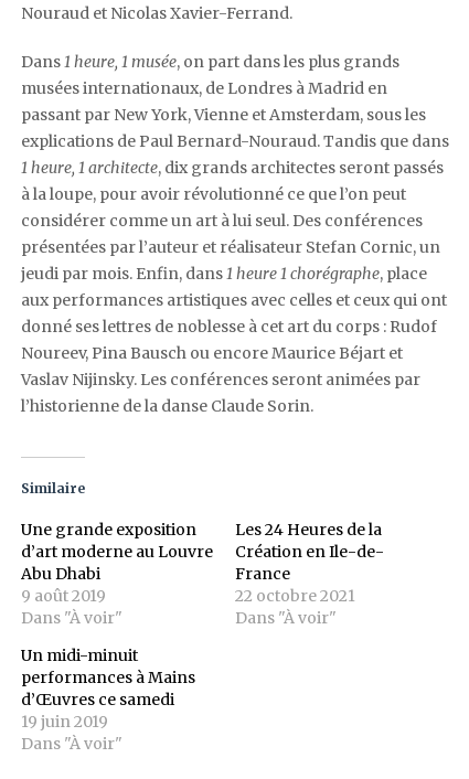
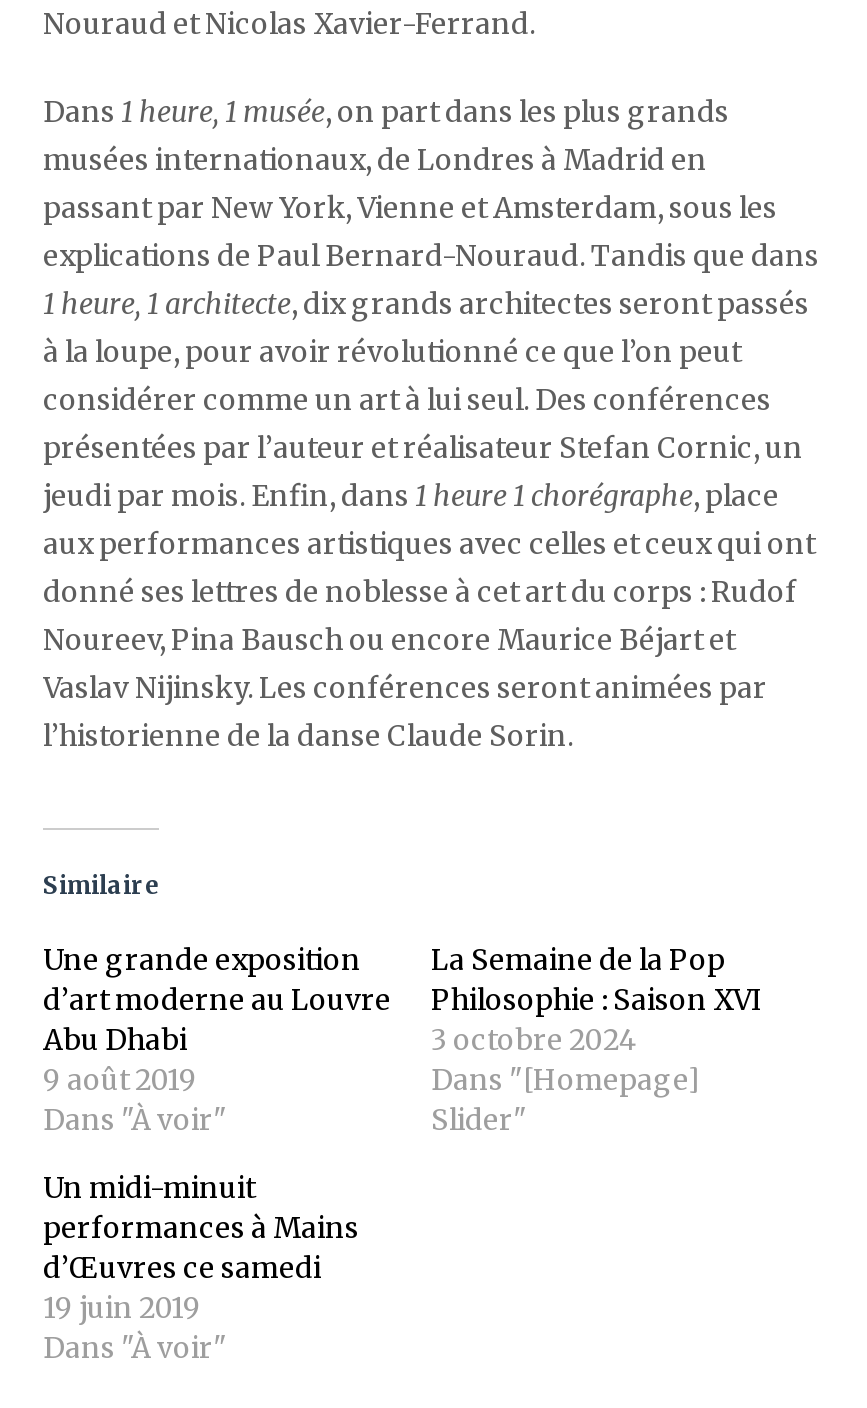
- Les 24 Heures de la
- Création en Ile-de-
- France
- 22 octobre 2021
- Dans "À voir"
+ La Semaine de la Pop
+ Philosophie : Saison XVI
+ 3 octobre 2024
+ Dans "[Homepage]
+ Slider"
